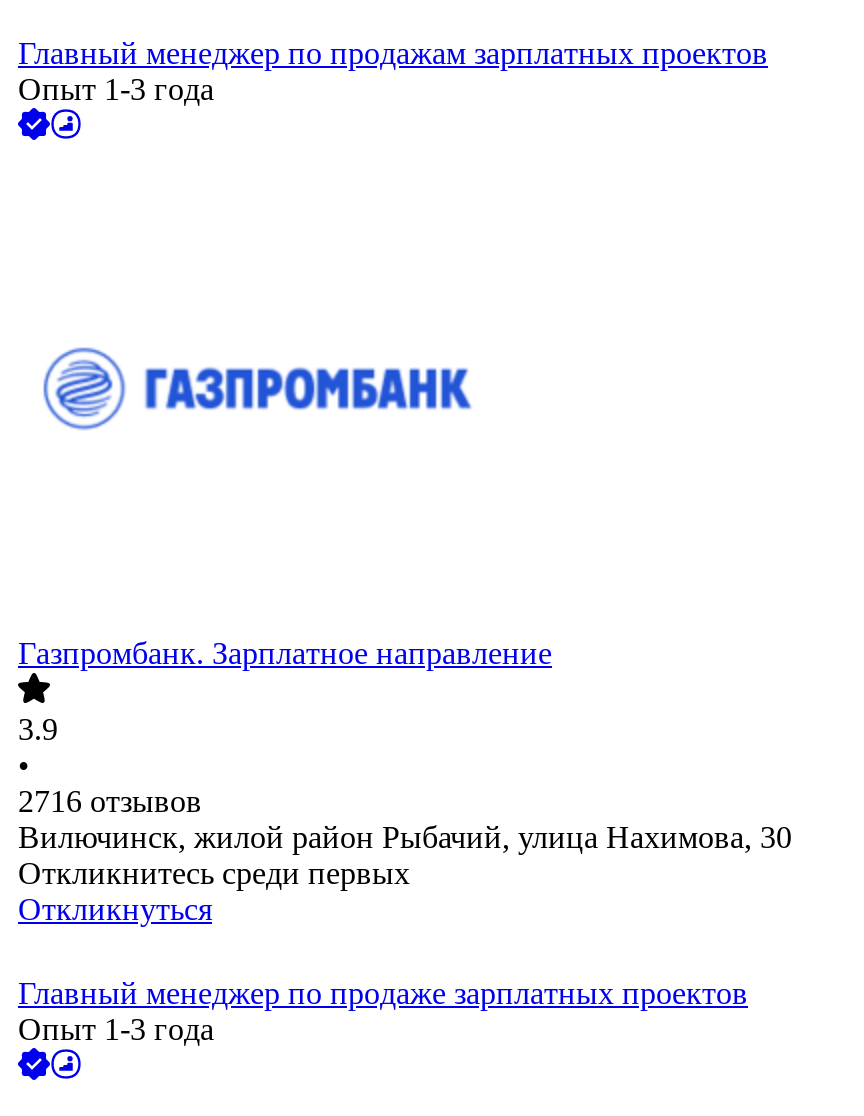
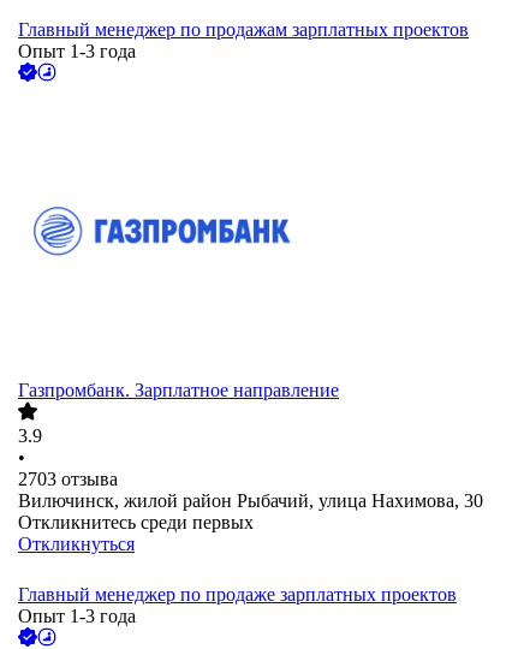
- 2716 отзывов
+ 2703 отзыва
